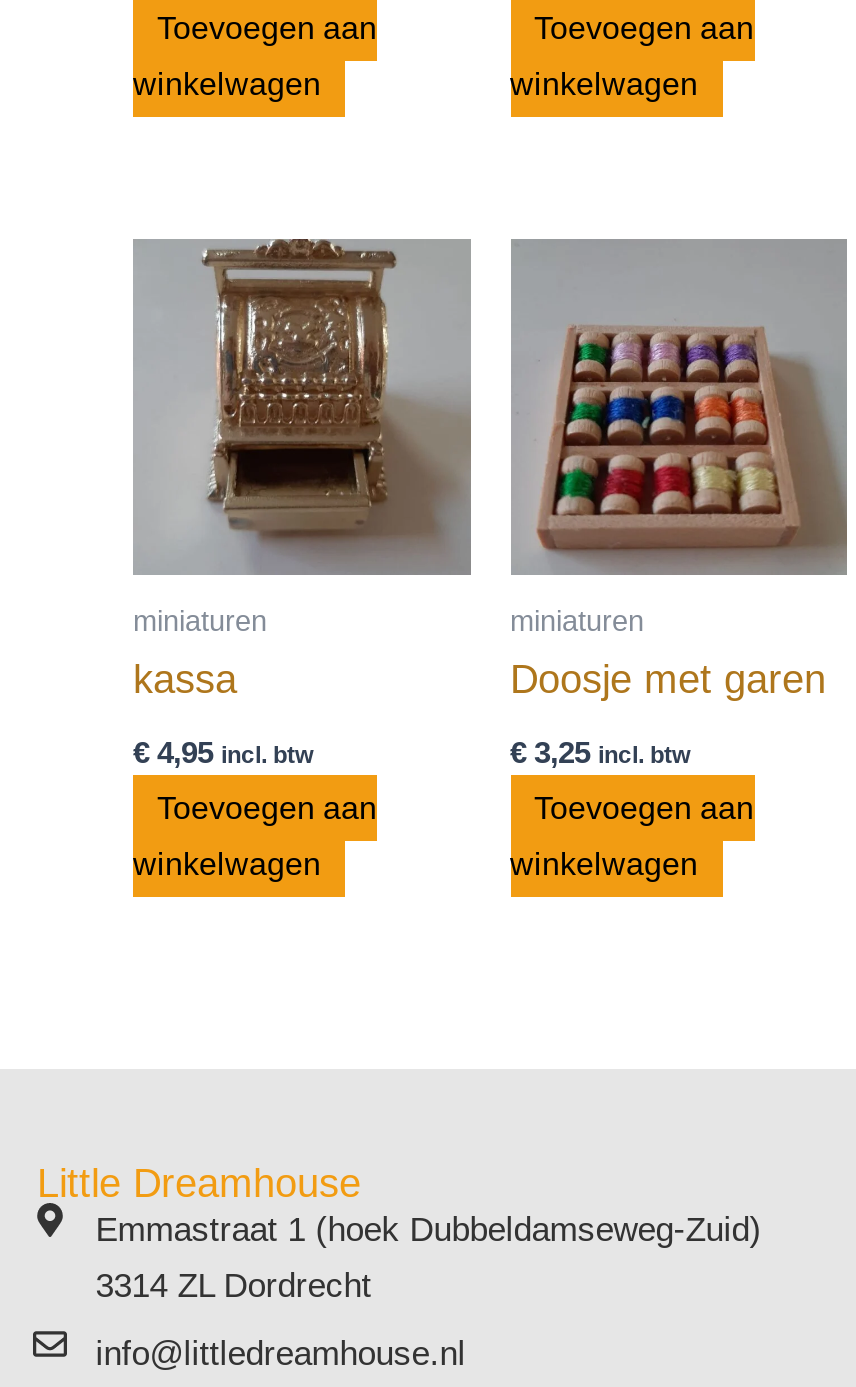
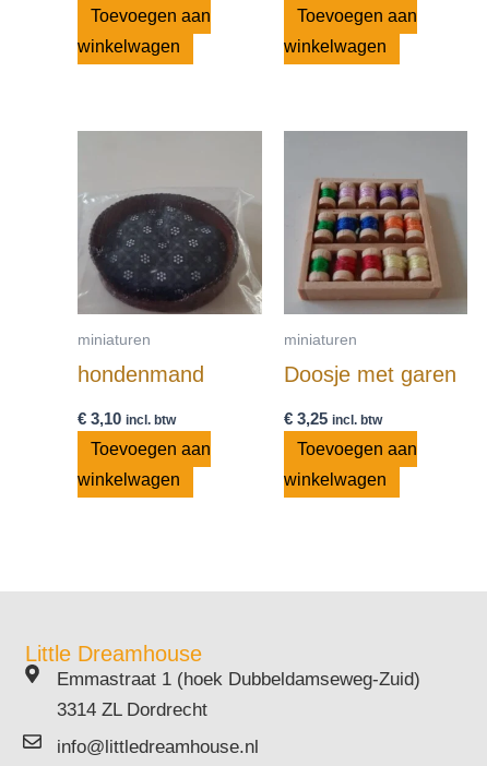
- [image]
+ [image]

- kassa
+ hondenmand

- €4,95 incl. btw
+ €3,10 incl. btw
